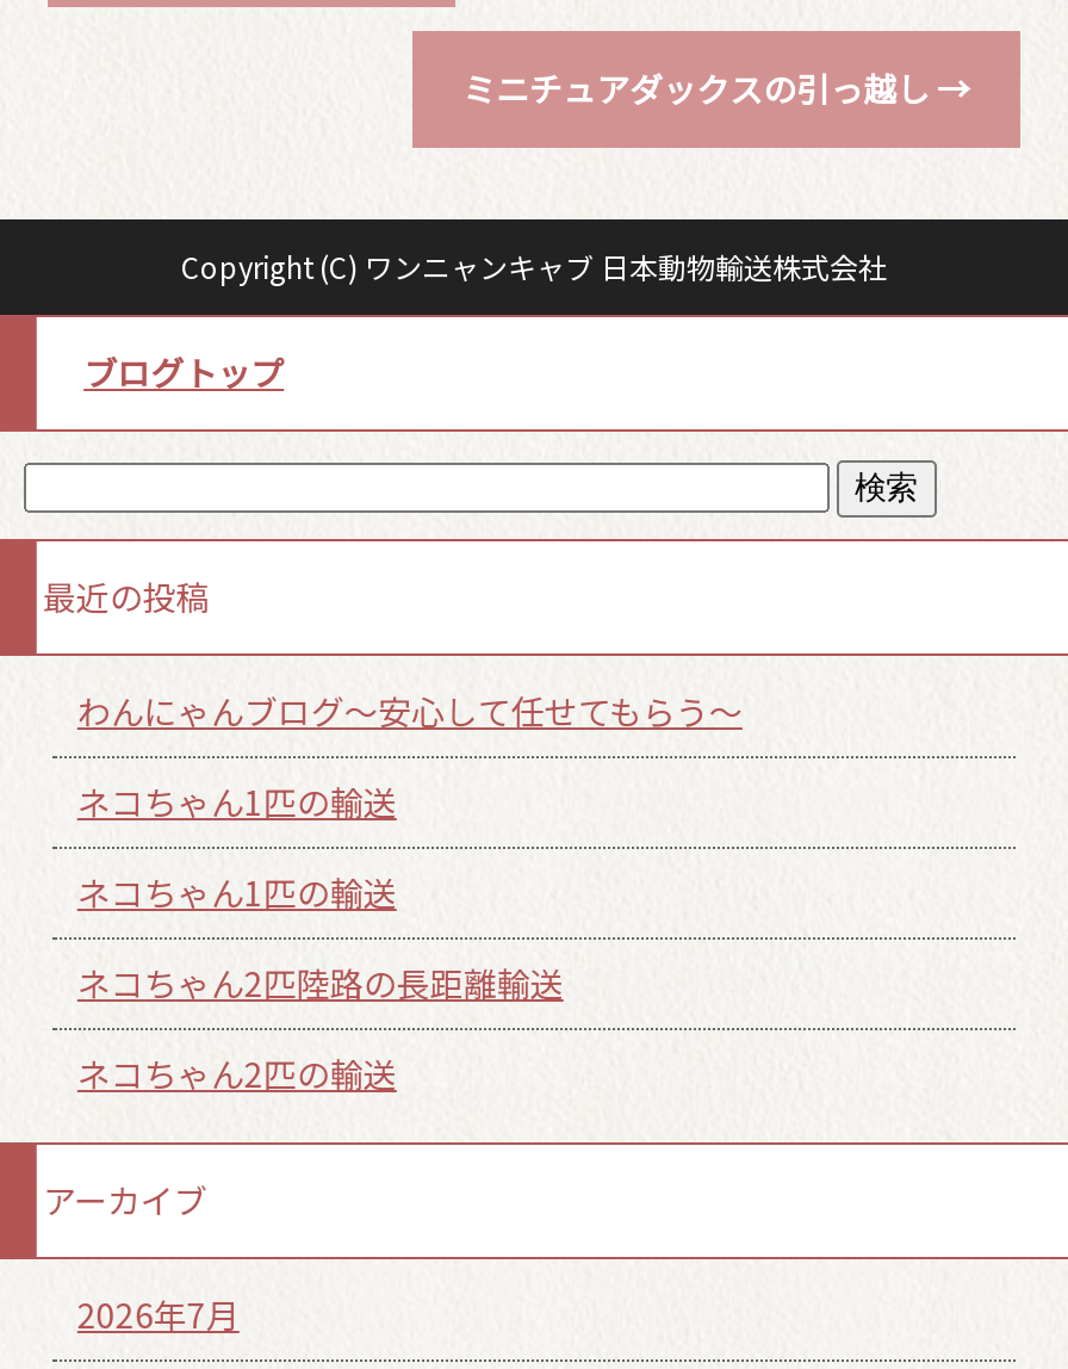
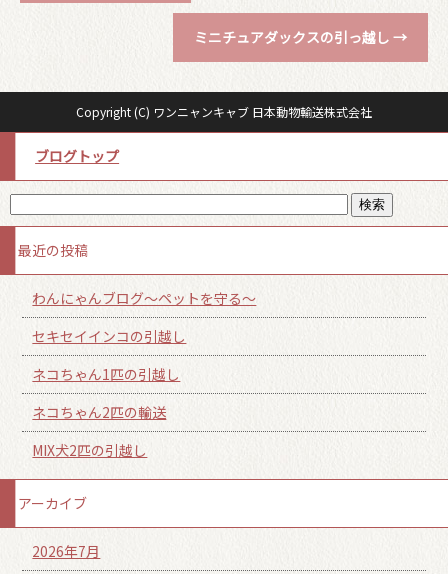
- わんにゃんブログ～安心して任せてもらう～
- ネコちゃん1匹の輸送
- ネコちゃん1匹の輸送
- ネコちゃん2匹陸路の長距離輸送
+ わんにゃんブログ～ペットを守る～
+ セキセイインコの引越し
+ ネコちゃん1匹の引越し

moved up: ネコちゃん2匹の輸送

+ MIX犬2匹の引越し
